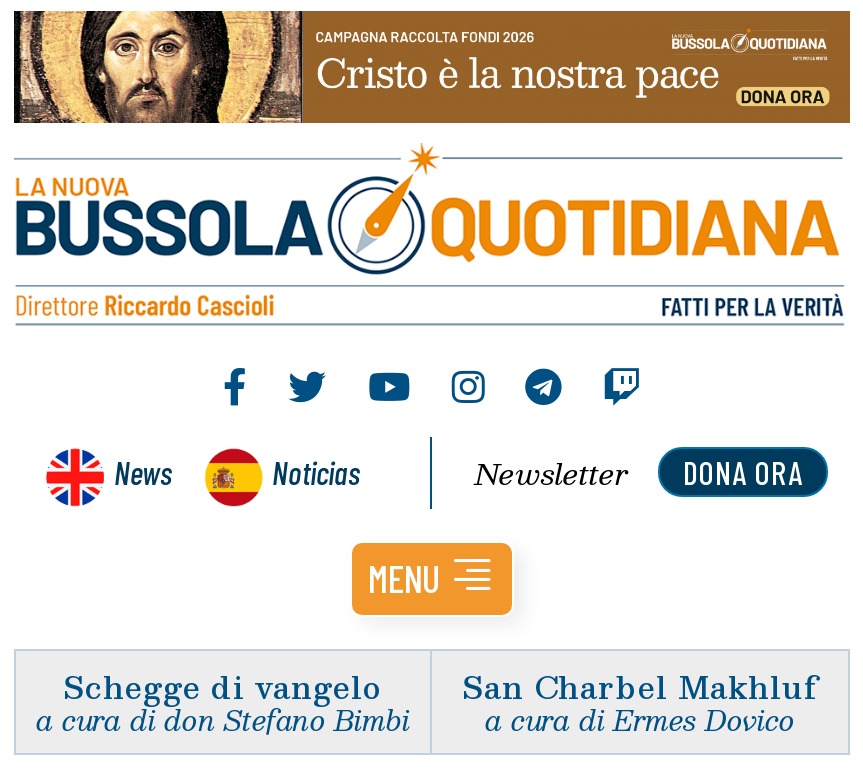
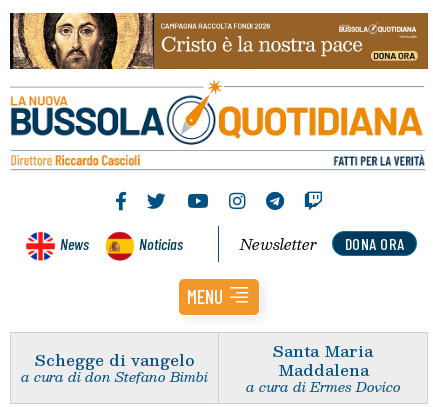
- San Charbel Makhluf
+ Santa Maria
+ Maddalena
